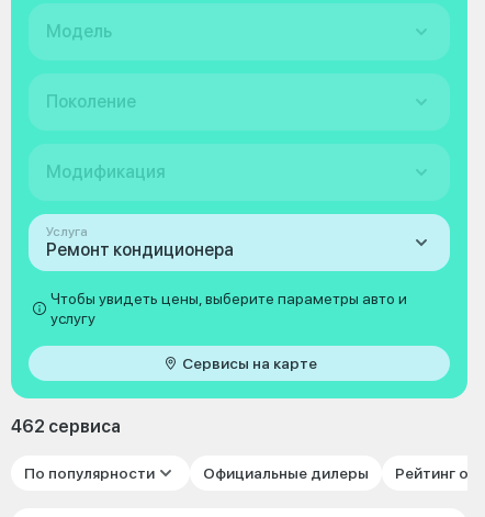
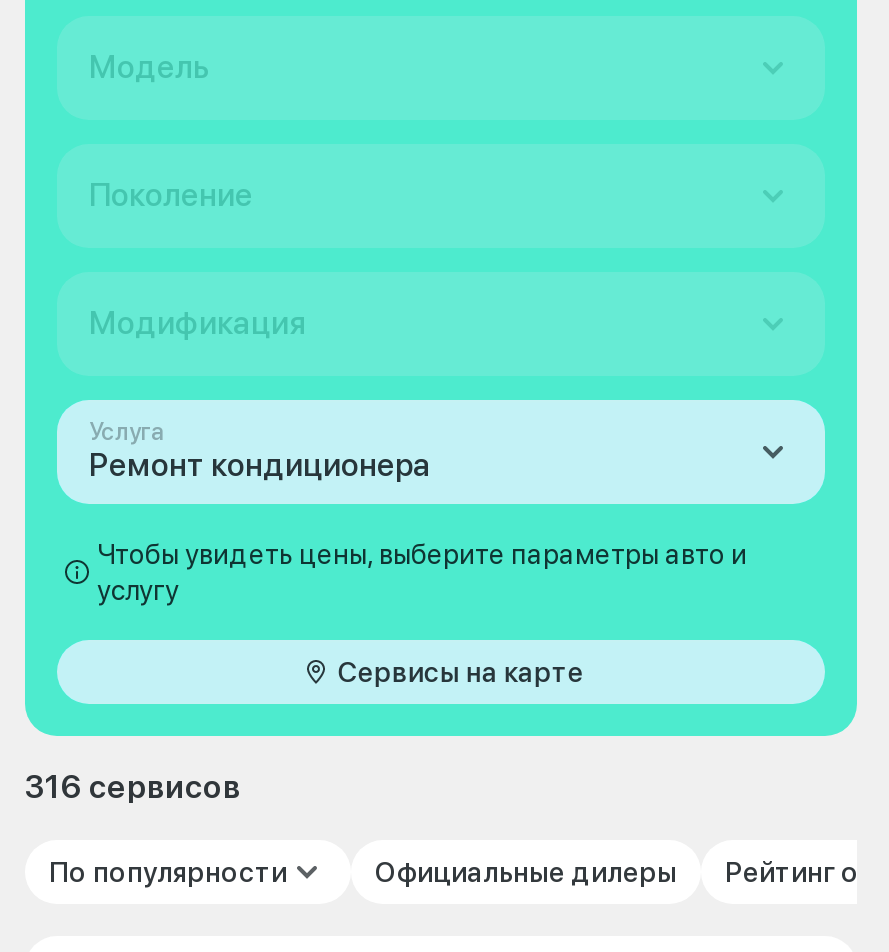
- 462 сервиса
+ 316 сервисов
